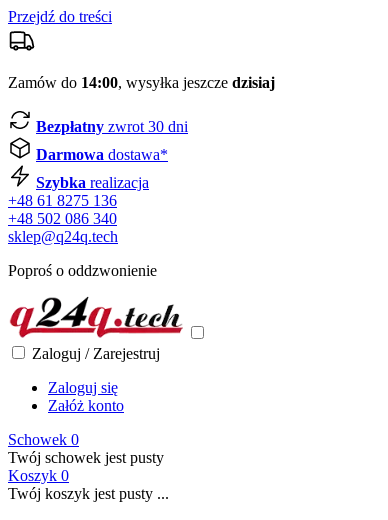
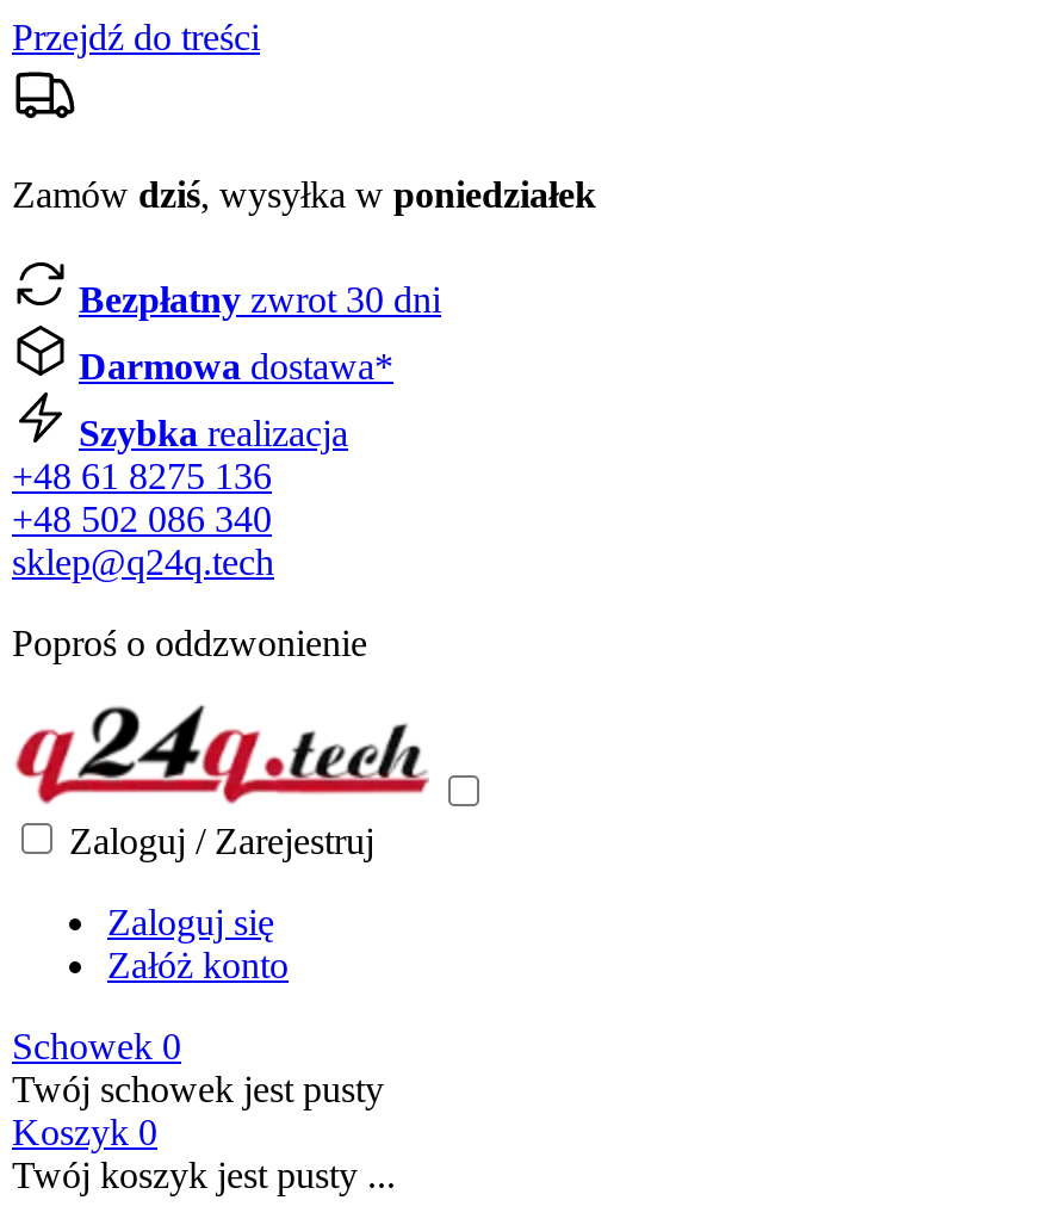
- Zamów do 14:00, wysyłka jeszcze dzisiaj
+ Zamów dziś, wysyłka w poniedziałek
